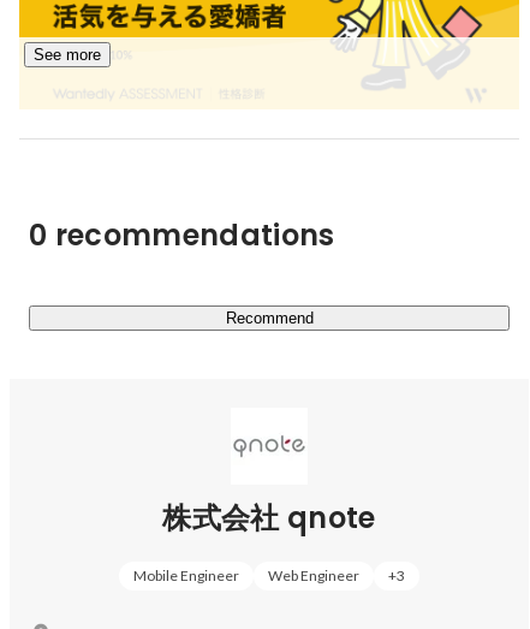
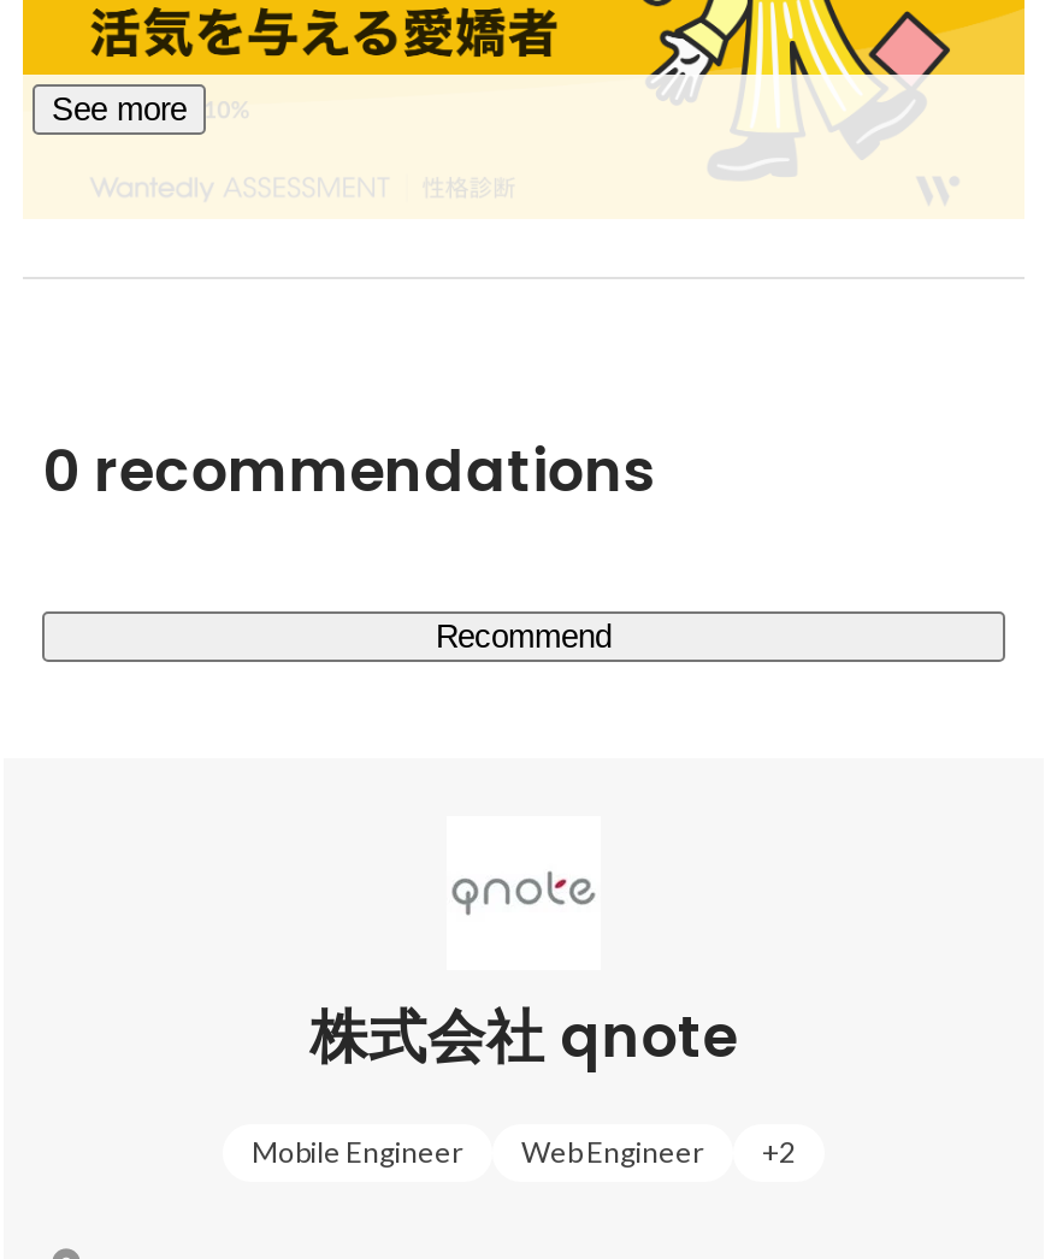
- Mobile Engineer Web Engineer +3
+ Mobile Engineer Web Engineer +2
